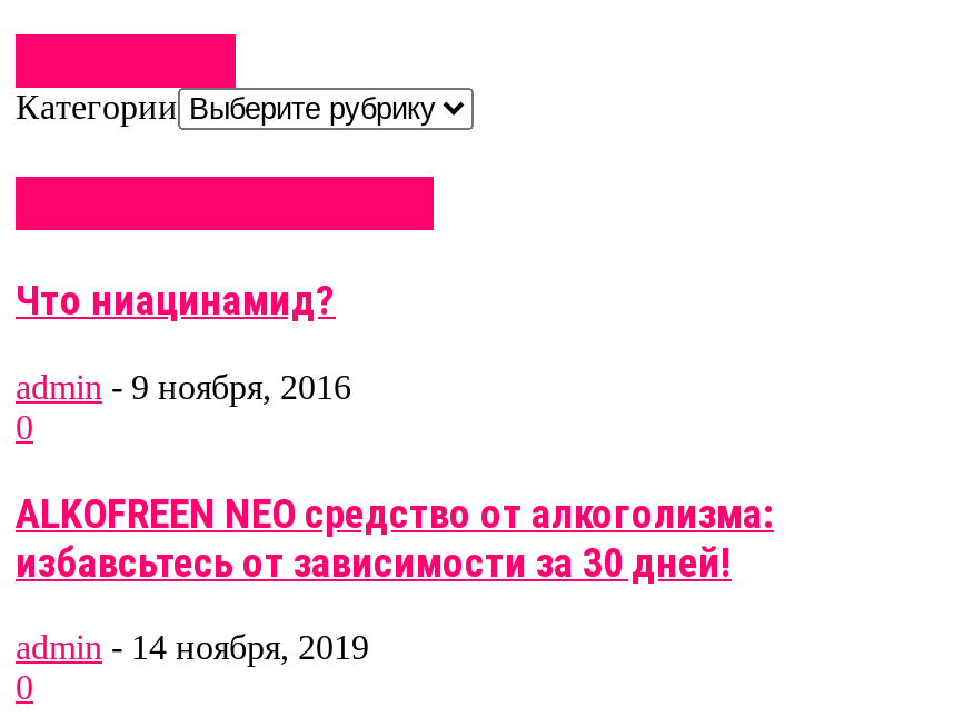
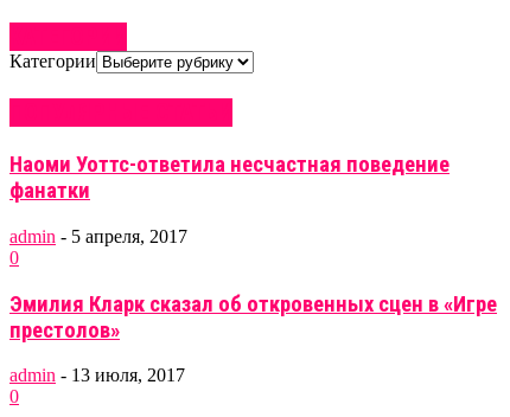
- Что ниацинамид?
+ Наоми Уоттс-ответила несчастная поведение
+ фанатки

- admin - 9 ноября, 2016
+ admin - 5 апреля, 2017

- ALKOFREEN NEO средство от алкоголизма:
- избавсьтесь от зависимости за 30 дней!
+ Эмилия Кларк сказал об откровенных сцен в «Игре
+ престолов»

- admin - 14 ноября, 2019
+ admin - 13 июля, 2017
